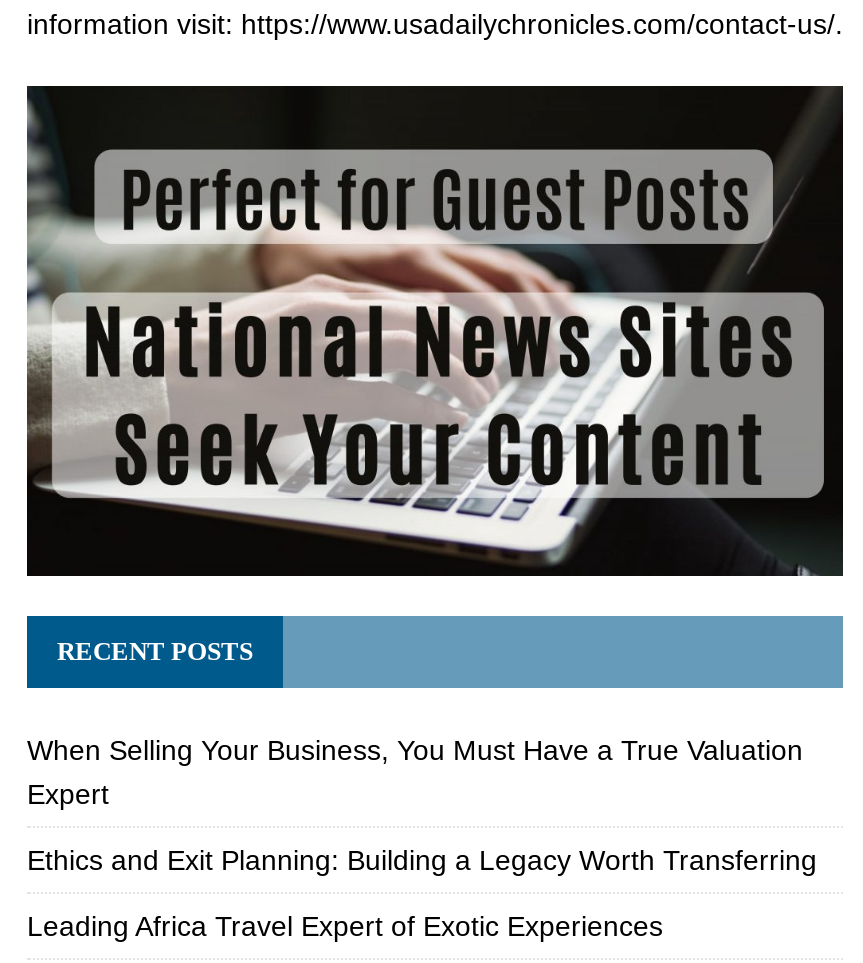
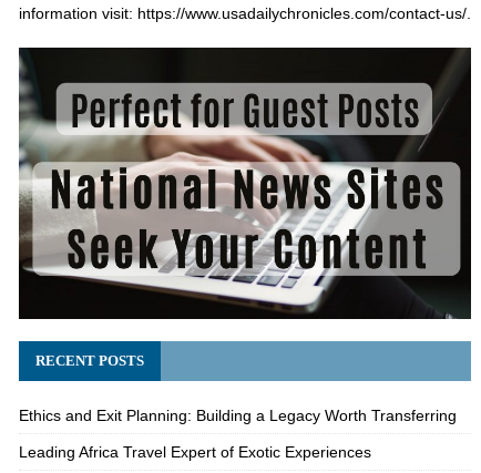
- When Selling Your Business, You Must Have a True Valuation
- Expert
